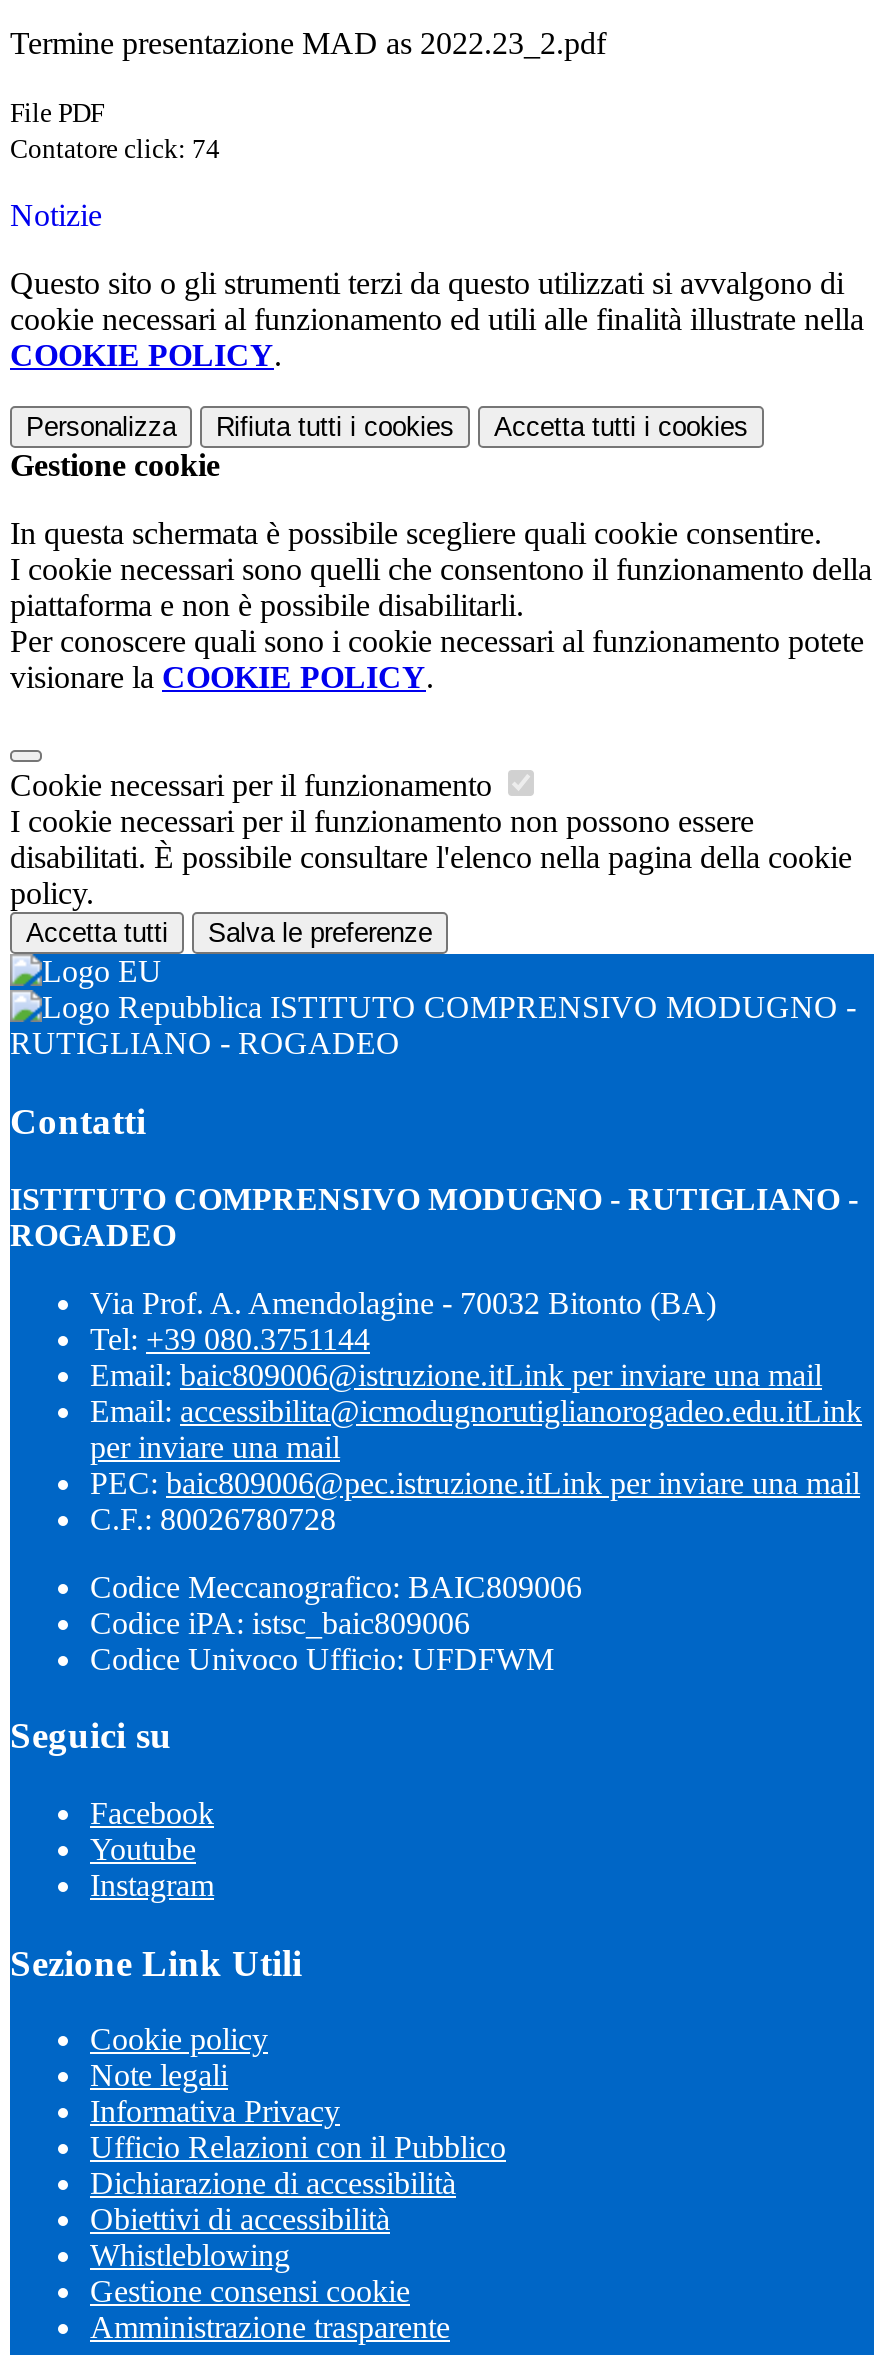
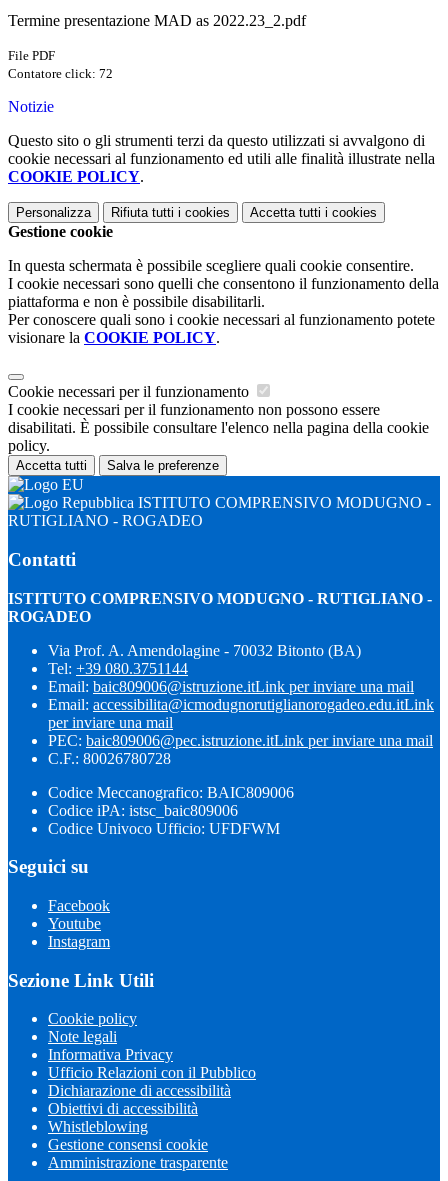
- Contatore click: 74
+ Contatore click: 72
